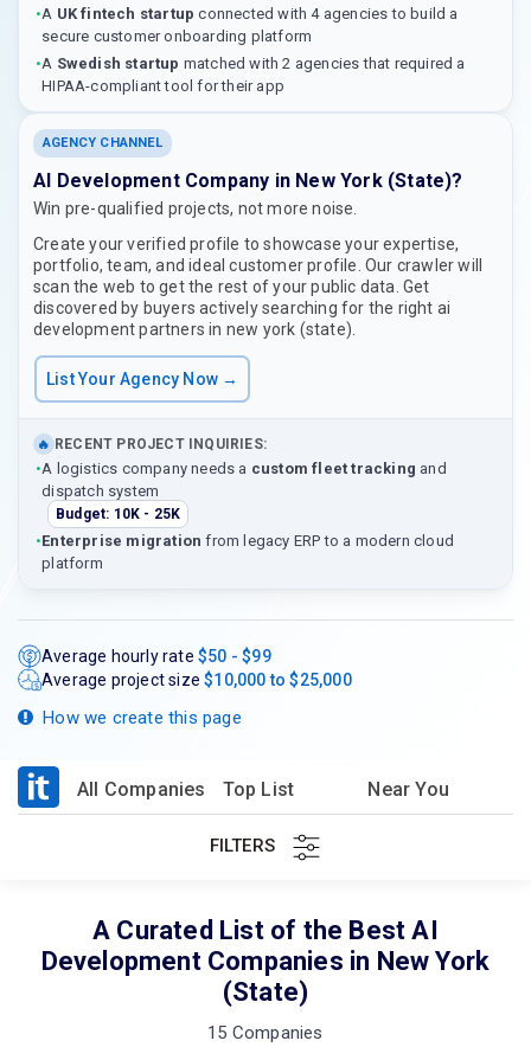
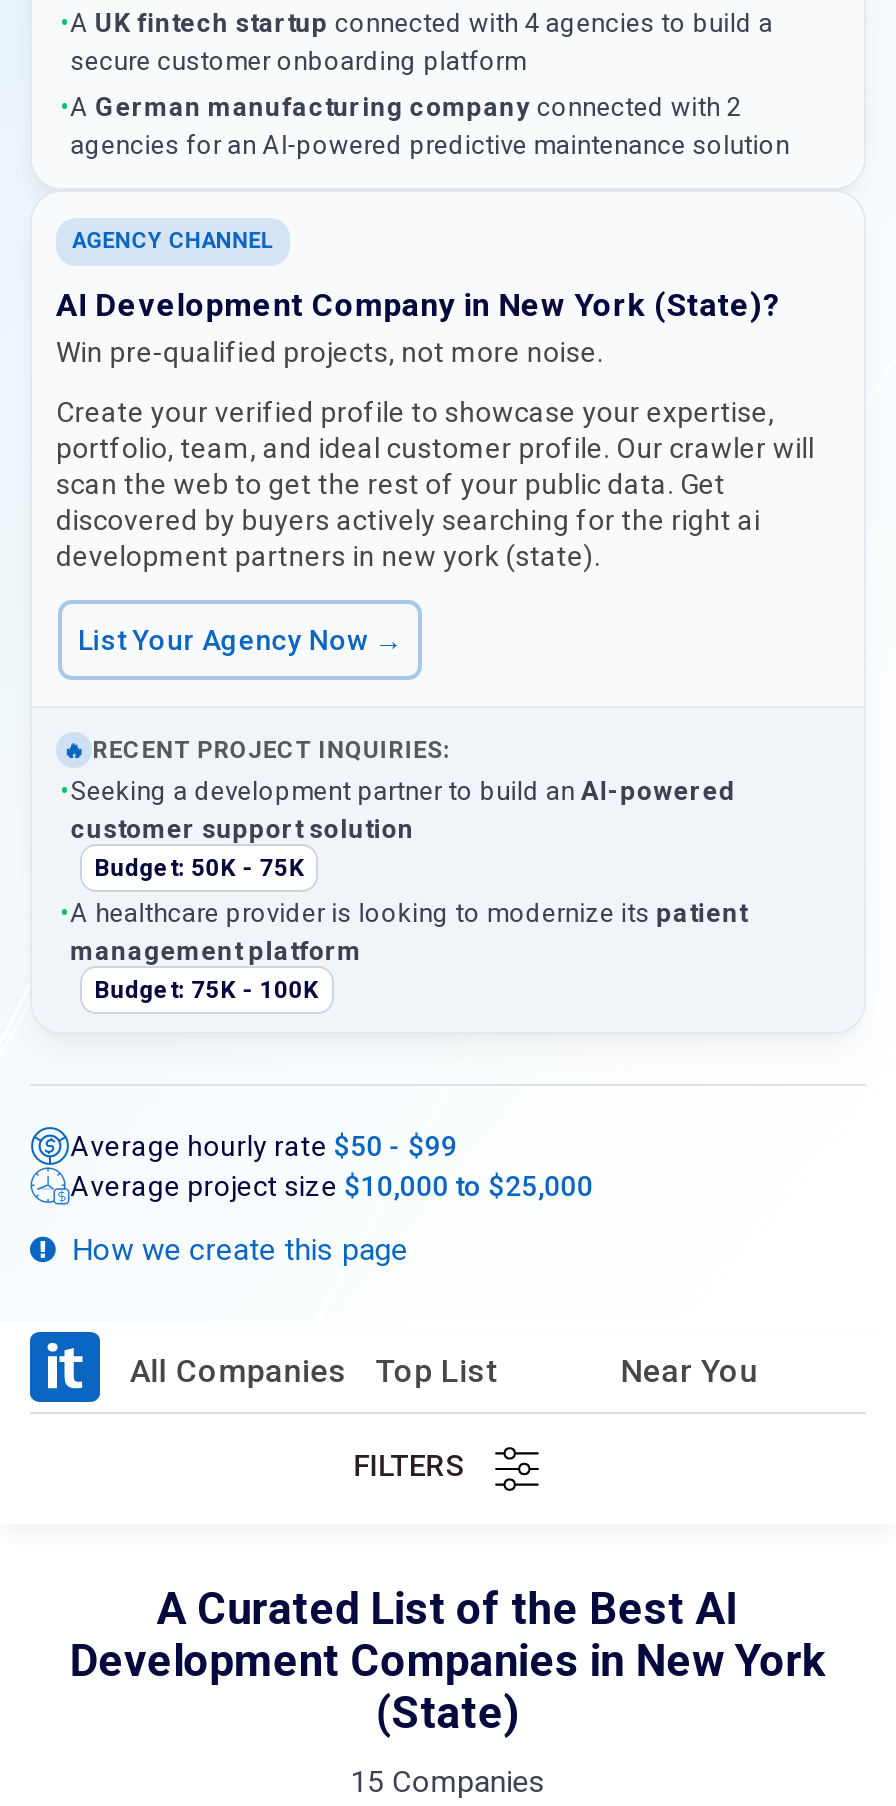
- •A Swedish startup matched with 2 agencies that required a
- HIPAA-compliant tool for their app
+ •A German manufacturing company connected with 2
+ agencies for an AI-powered predictive maintenance solution

- •A logistics company needs a custom fleet tracking and
- dispatch system
- Budget: 10K - 25K
+ •Seeking a development partner to build an AI-powered
+ customer support solution
+ Budget: 50K - 75K

- •Enterprise migration from legacy ERP to a modern cloud
- platform
+ •A healthcare provider is looking to modernize its patient
+ management platform
+ Budget: 75K - 100K
